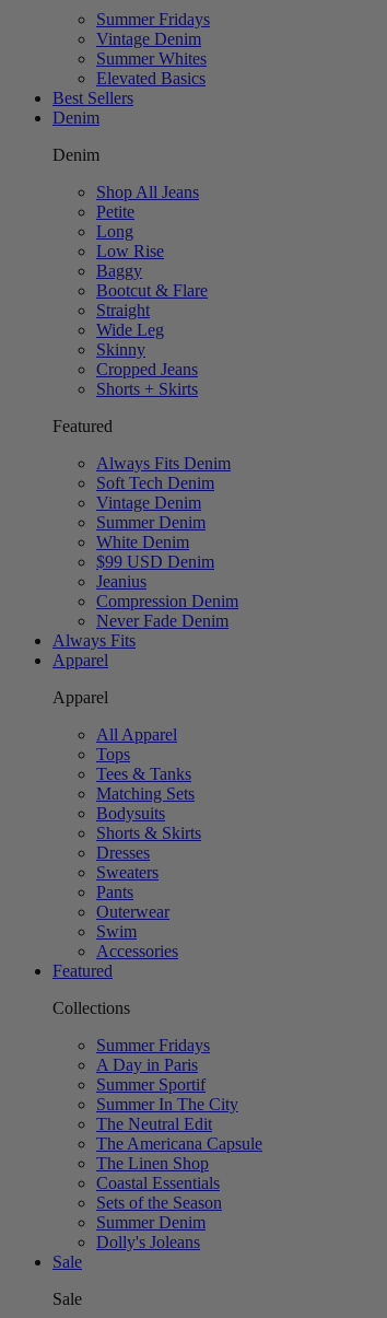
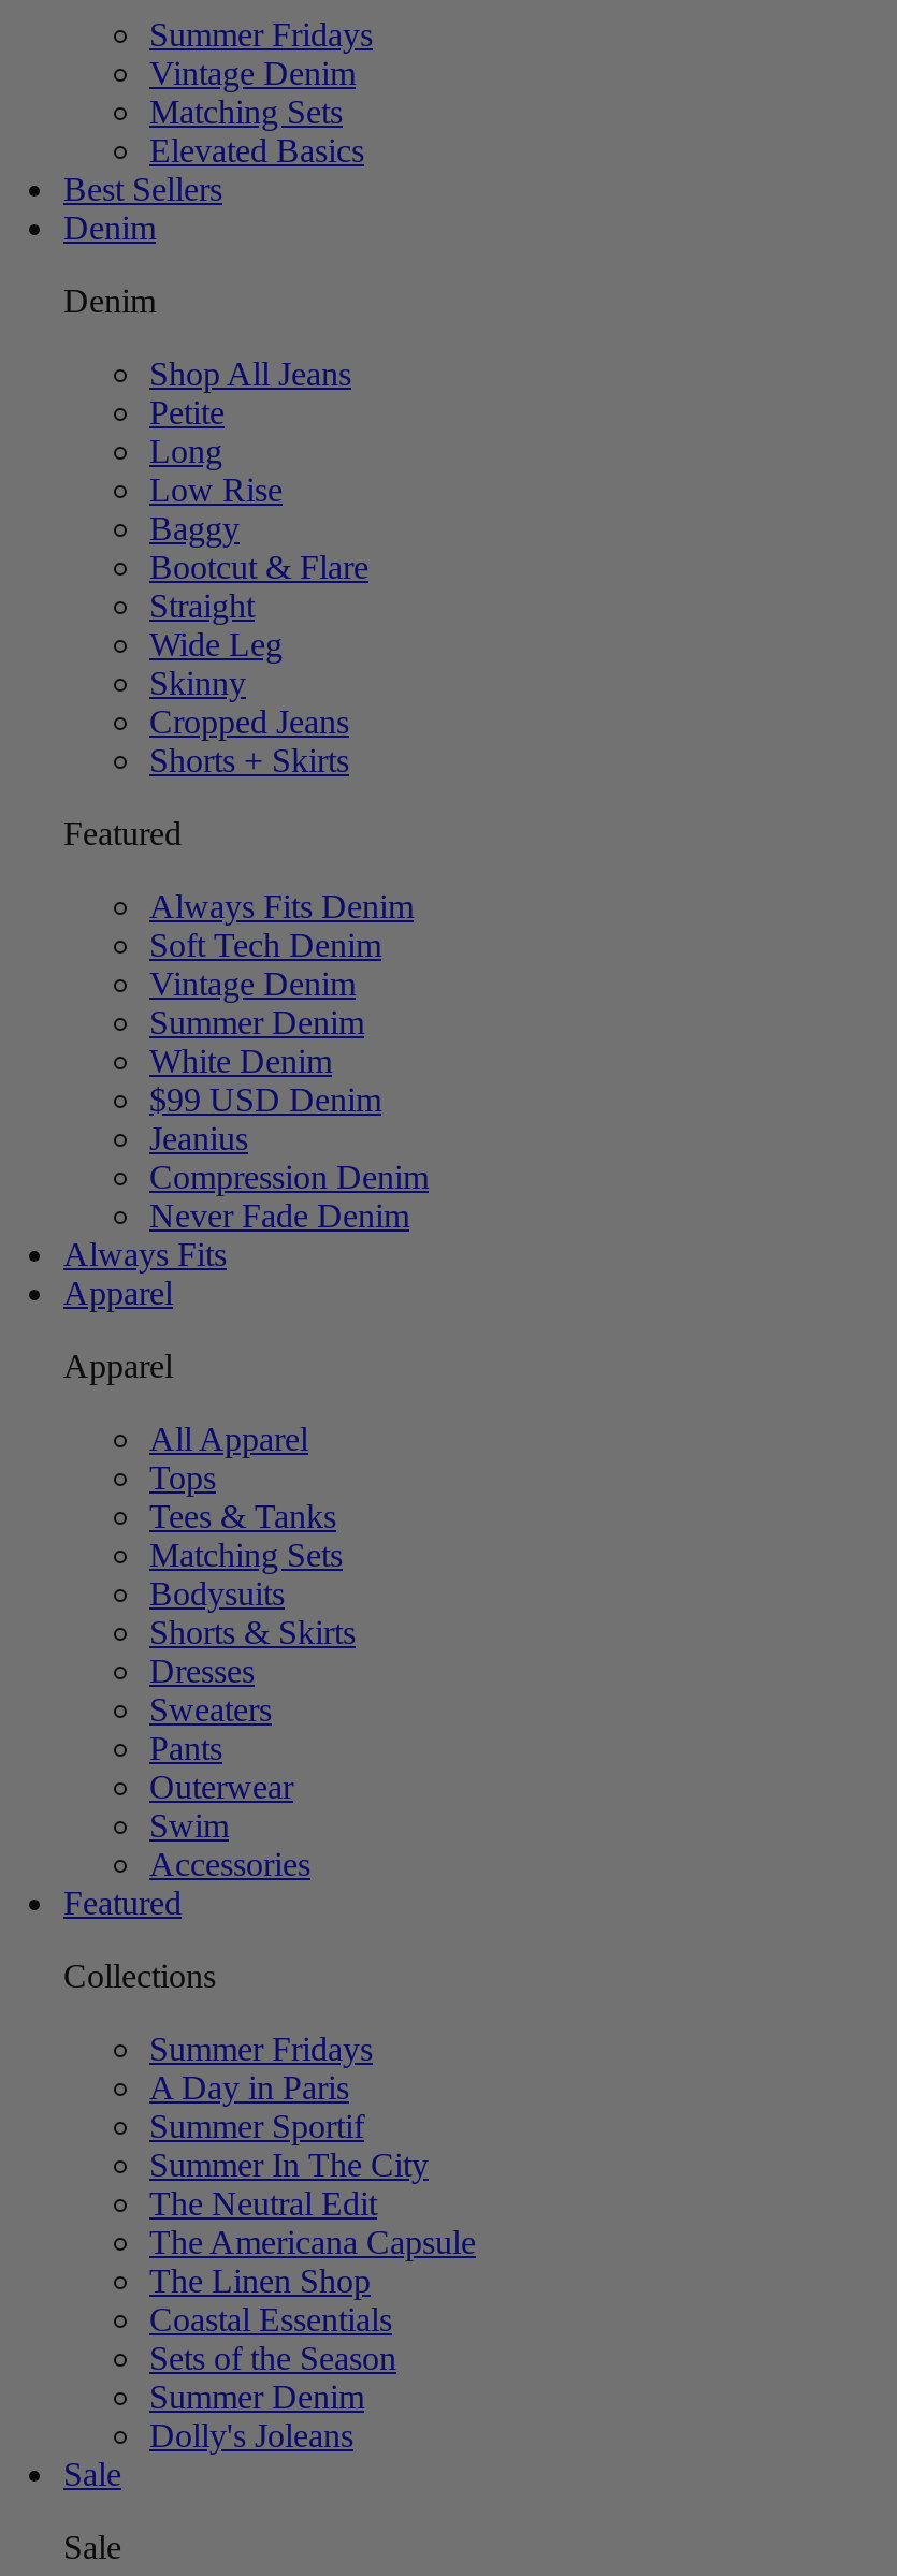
- Summer Whites
+ Matching Sets
